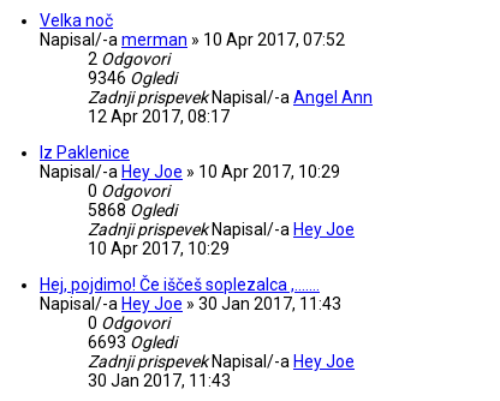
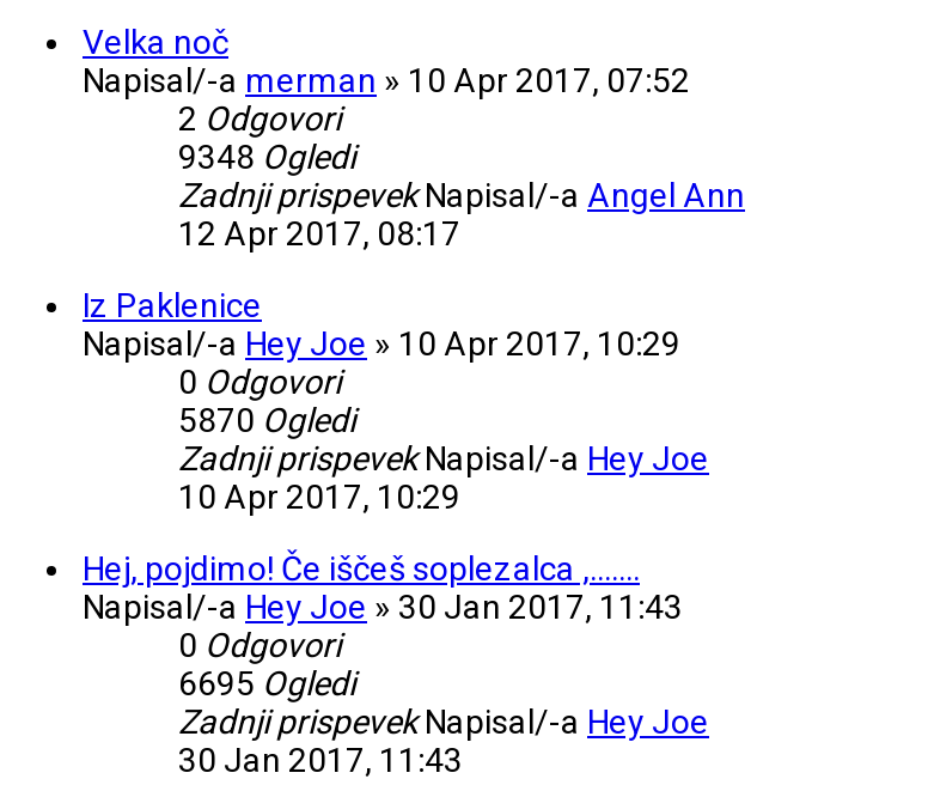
- 9346Ogledi
+ 9348Ogledi

- 5868Ogledi
+ 5870Ogledi

- 6693Ogledi
+ 6695Ogledi
